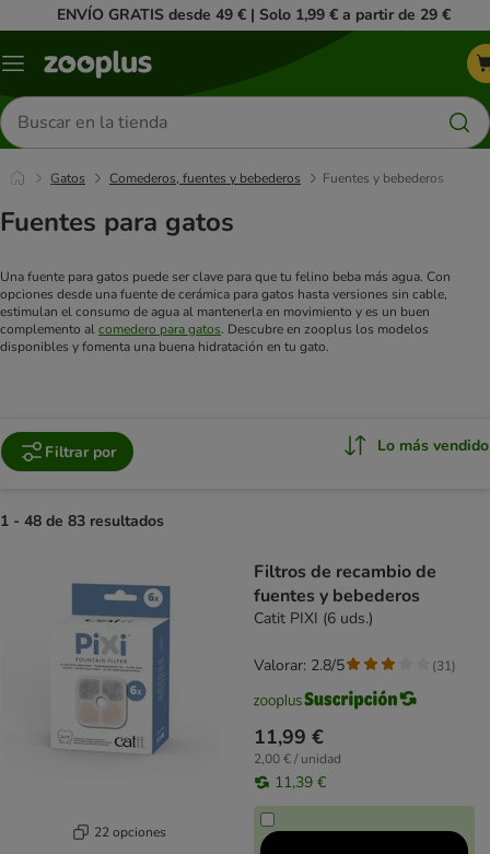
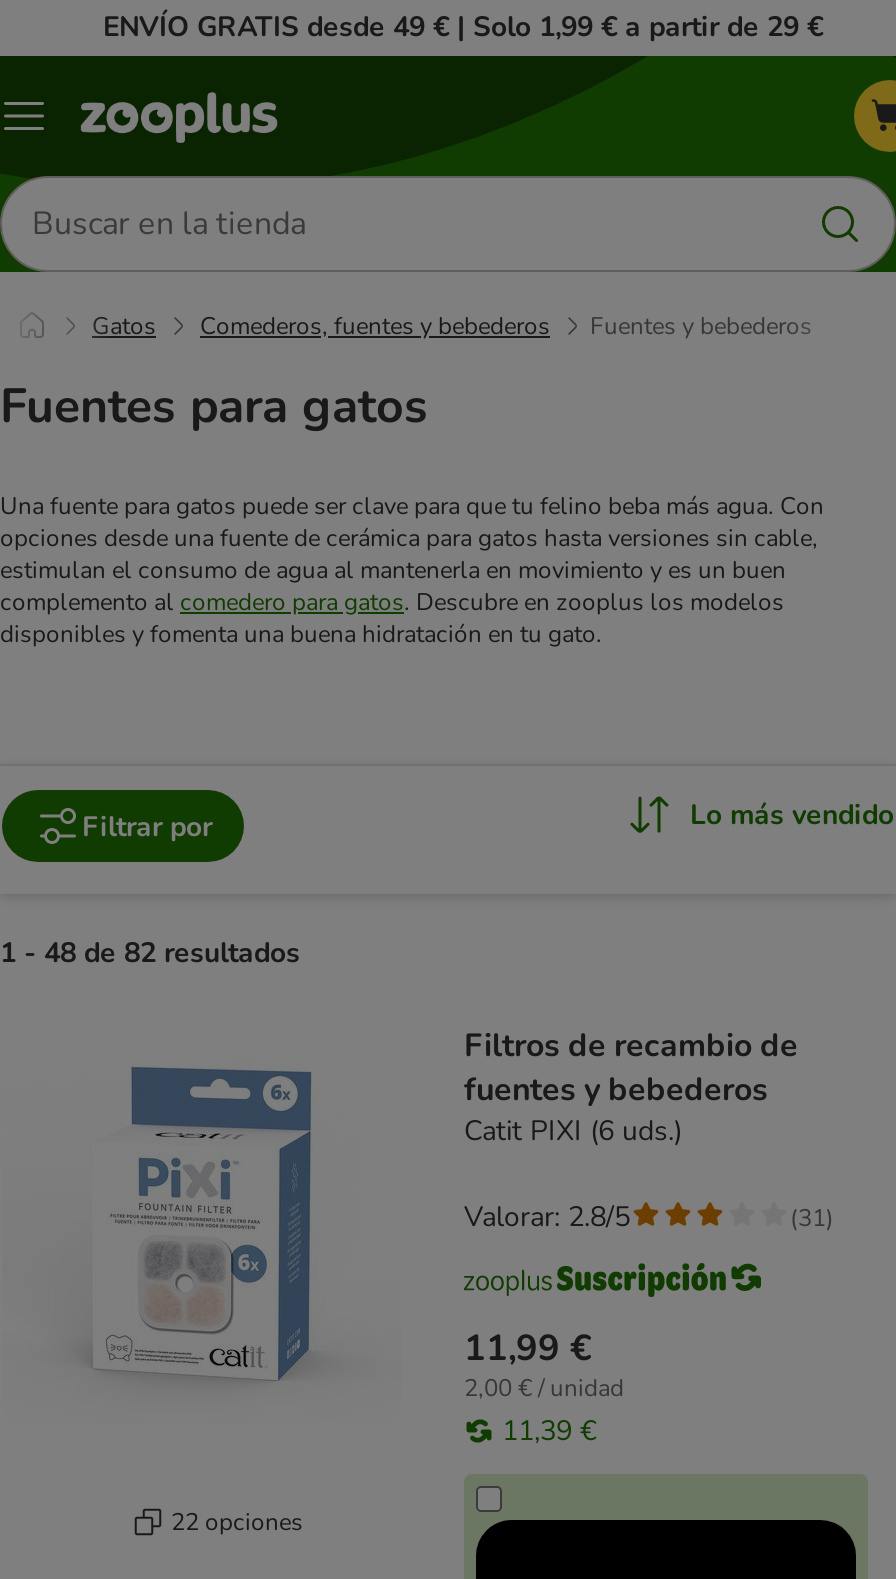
- 1 - 48 de 83 resultados
+ 1 - 48 de 82 resultados
